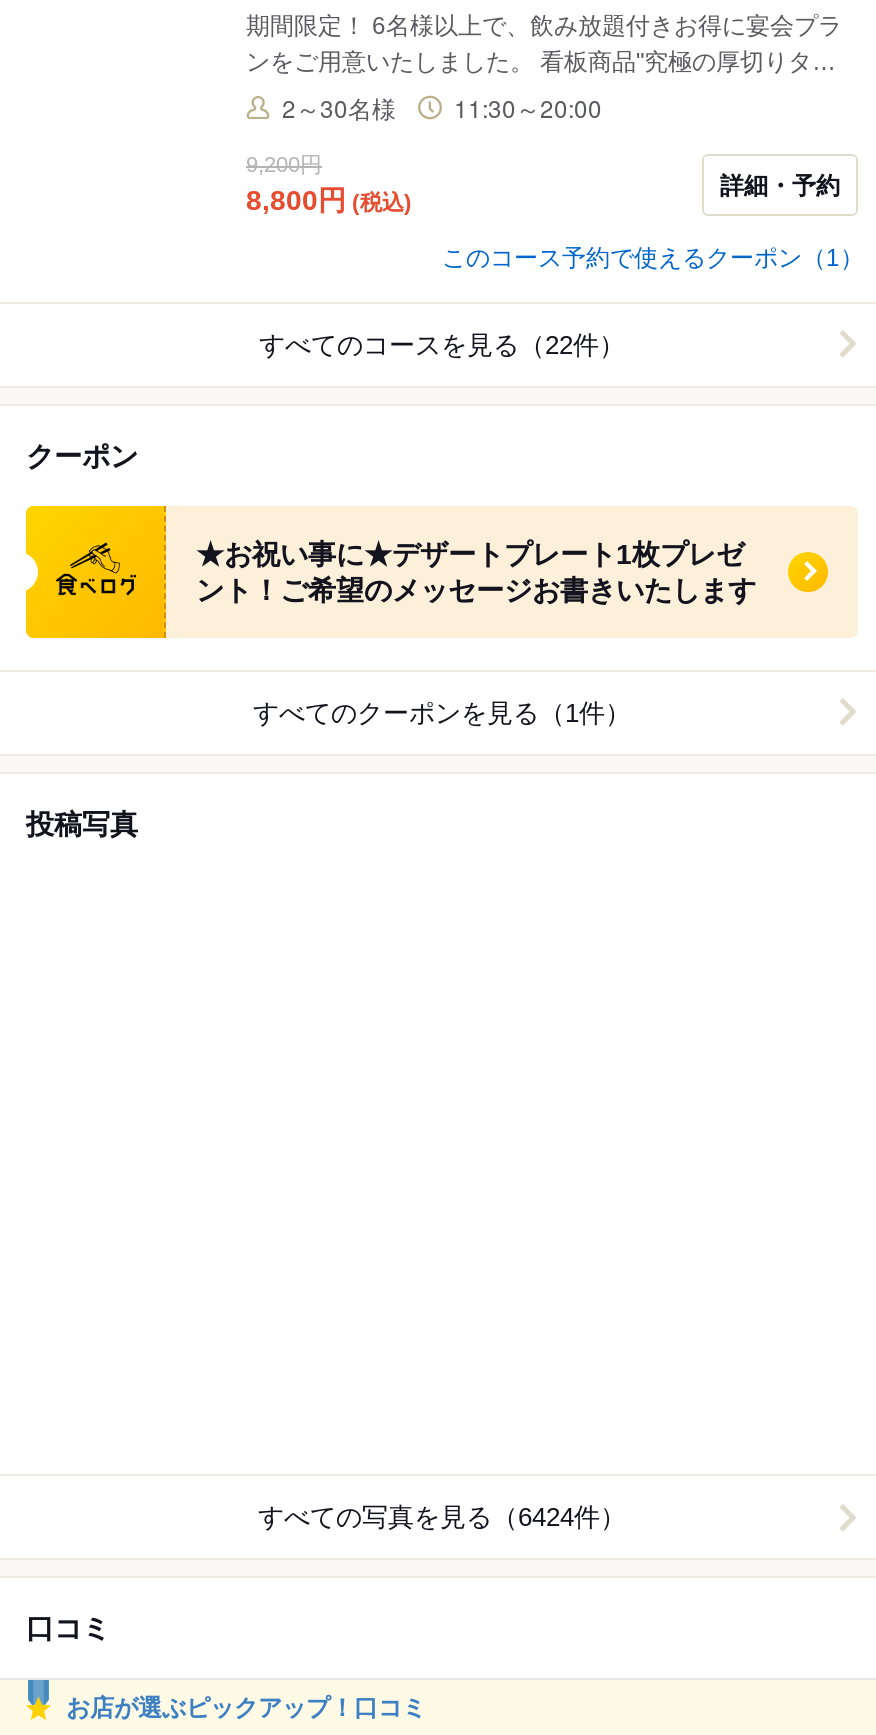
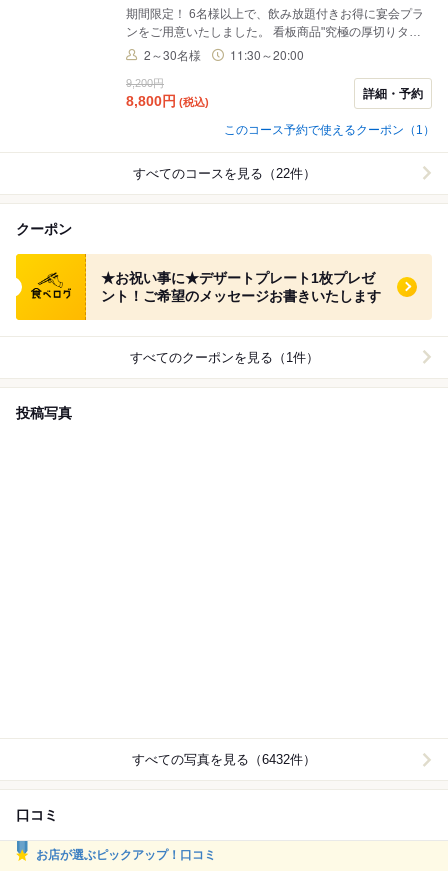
- すべての写真を見る（6424件）
+ すべての写真を見る（6432件）
